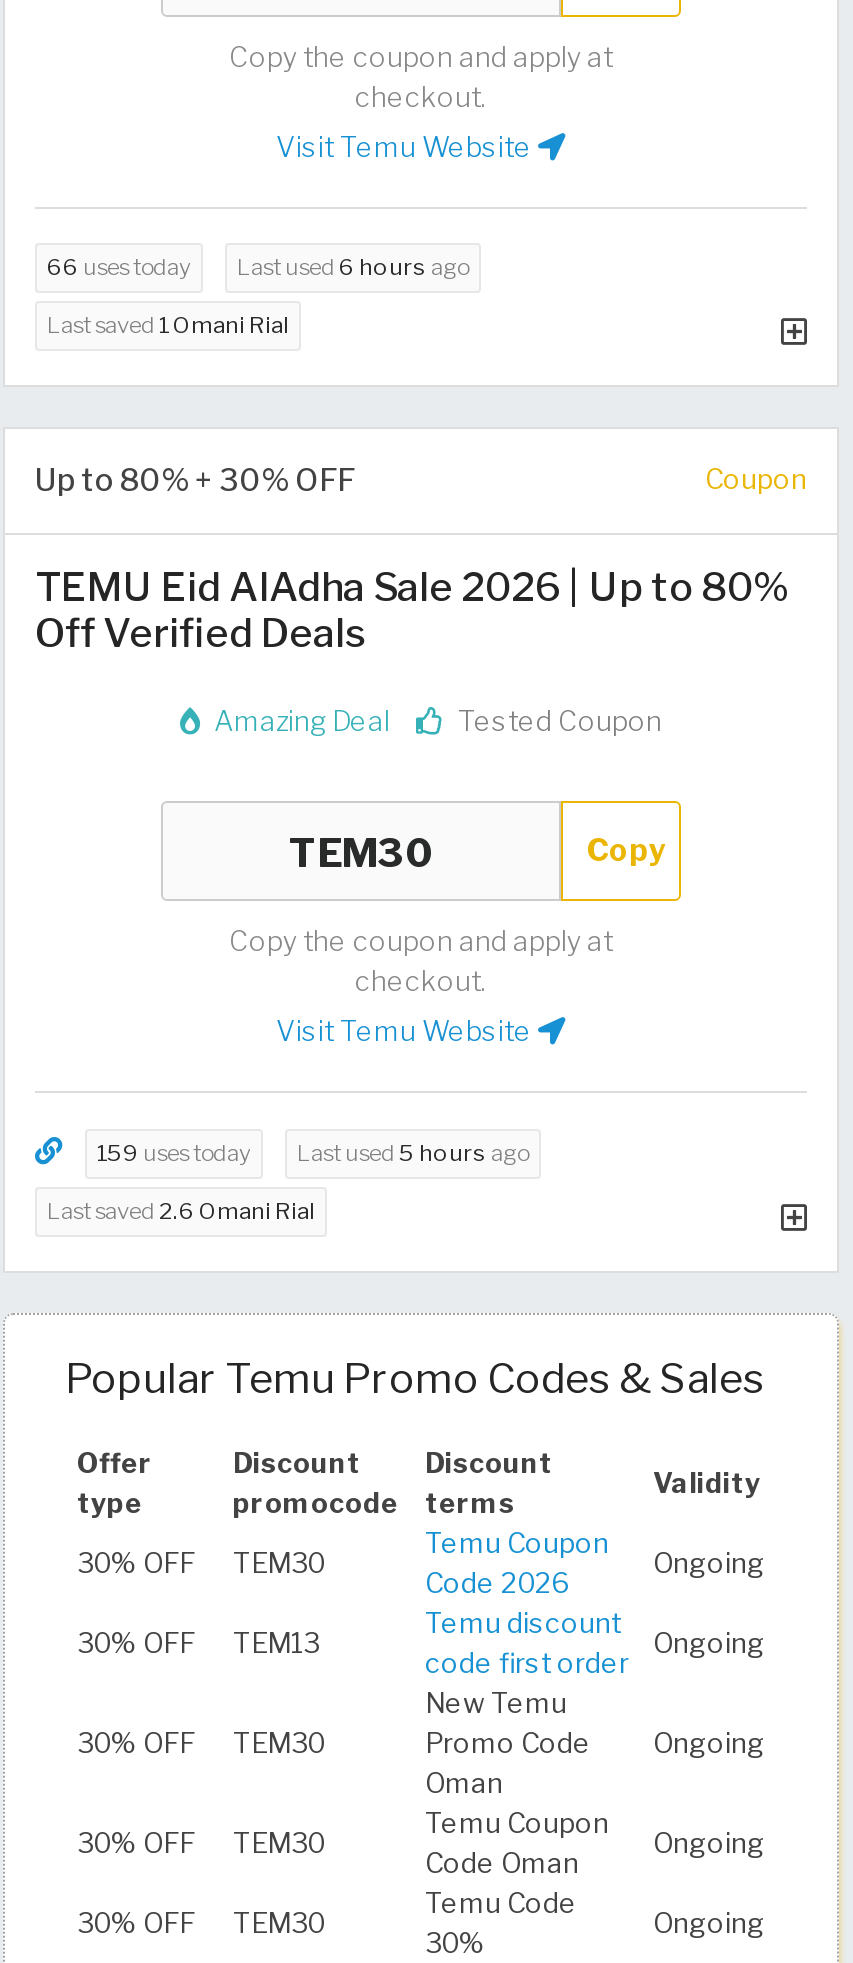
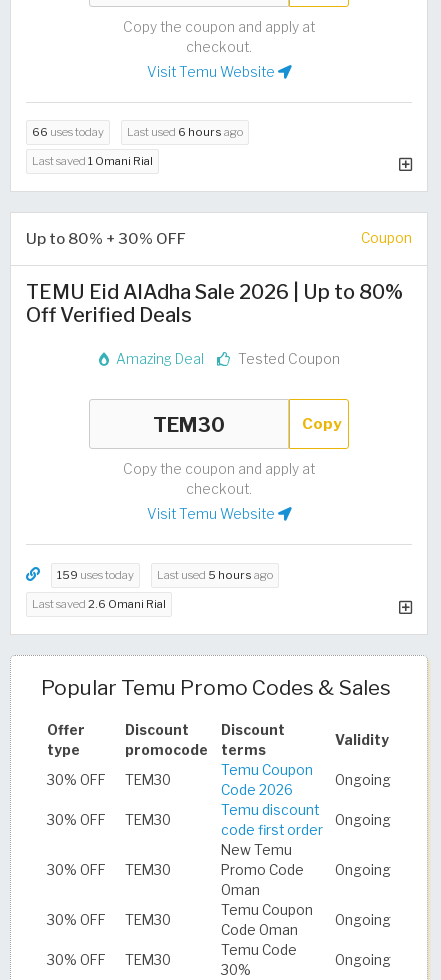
- 30% OFF TEM13
+ 30% OFF TEM30
